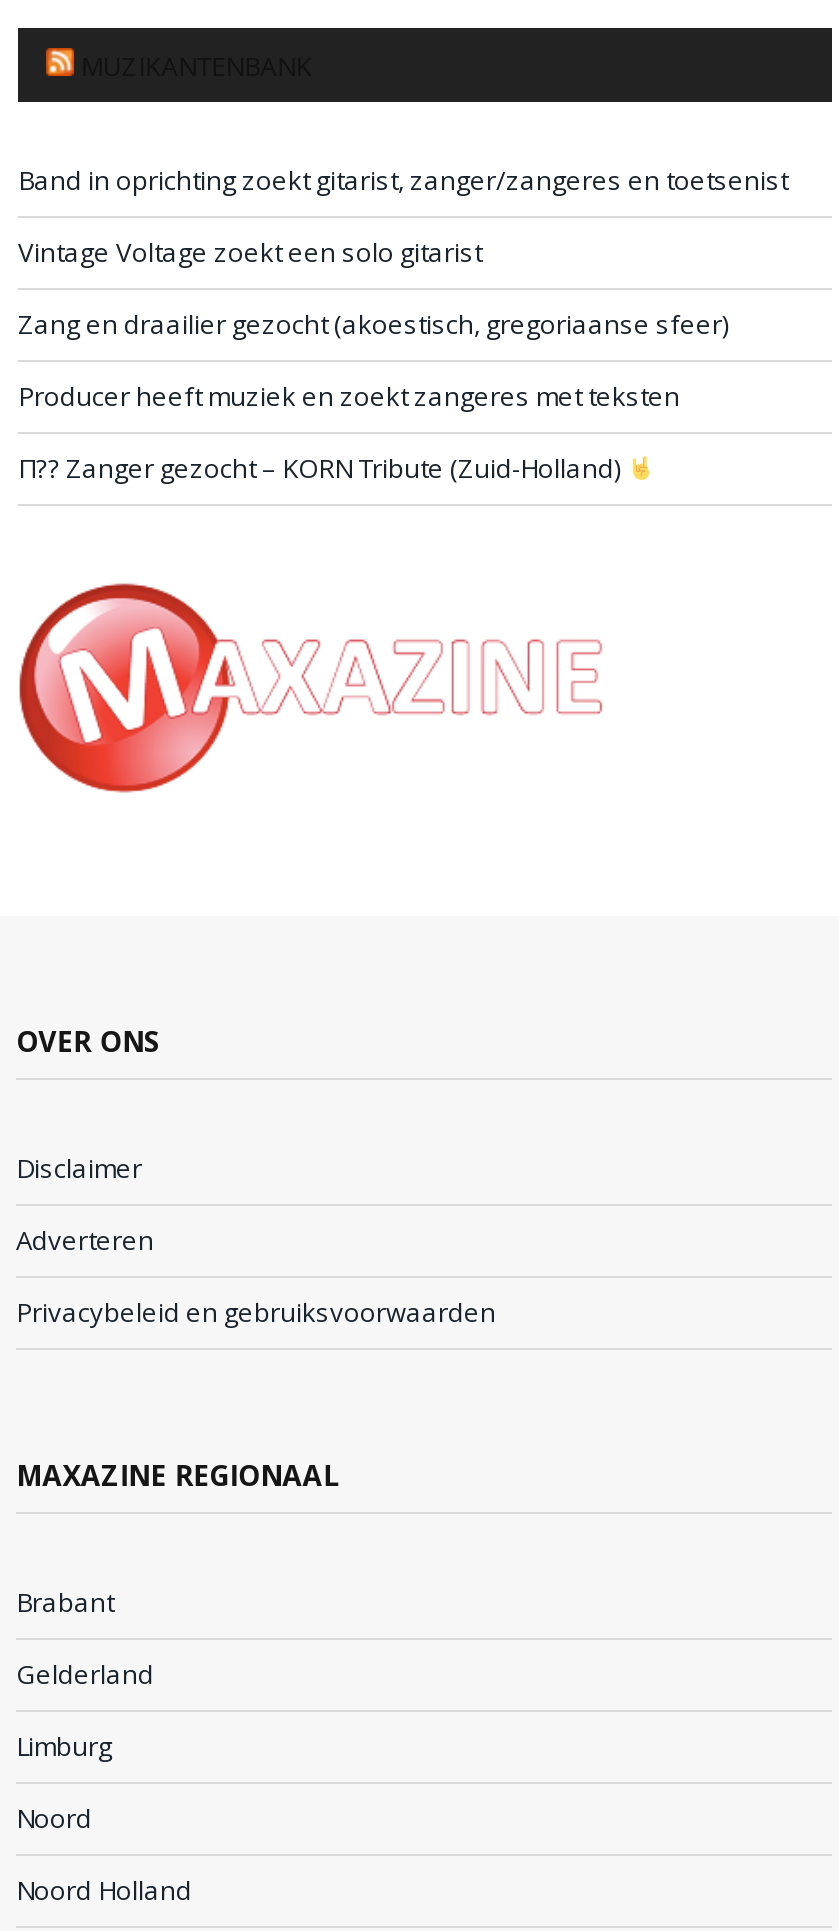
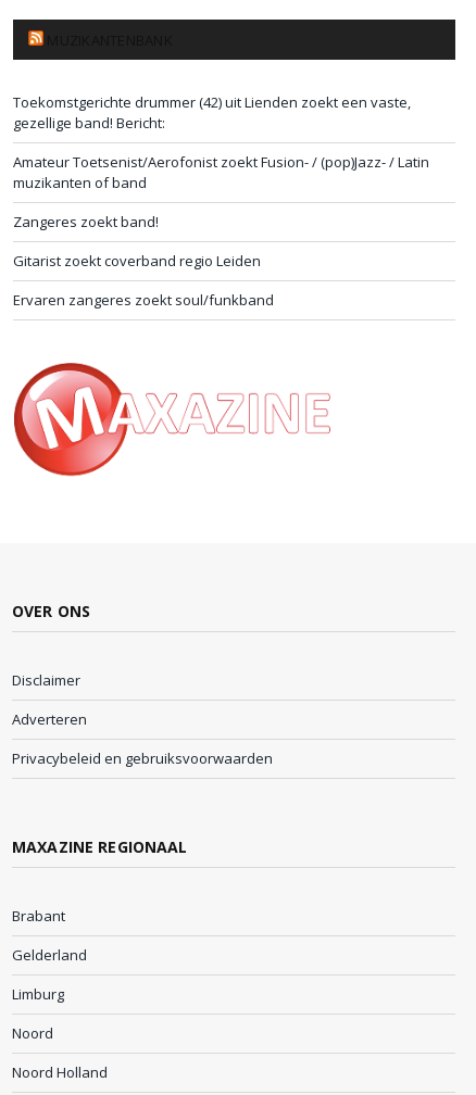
- Band in oprichting zoekt gitarist, zanger/zangeres en toetsenist
+ Toekomstgerichte drummer (42) uit Lienden zoekt een vaste,
+ gezellige band! Bericht:

- Vintage Voltage zoekt een solo gitarist
+ Amateur Toetsenist/Aerofonist zoekt Fusion- / (pop)Jazz- / Latin
+ muzikanten of band

- Zang en draailier gezocht (akoestisch, gregoriaanse sfeer)
+ Zangeres zoekt band!

- Producer heeft muziek en zoekt zangeres met teksten
+ Gitarist zoekt coverband regio Leiden

- П?? Zanger gezocht – KORN Tribute (Zuid-Holland)
+ Ervaren zangeres zoekt soul/funkband
